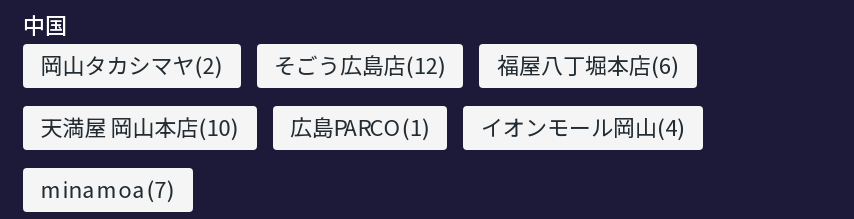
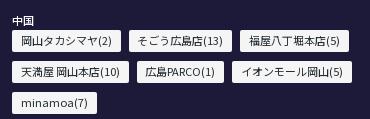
- そごう広島店(12)
+ そごう広島店(13)

- 福屋八丁堀本店(6)
+ 福屋八丁堀本店(5)

- イオンモール岡山(4)
+ イオンモール岡山(5)
